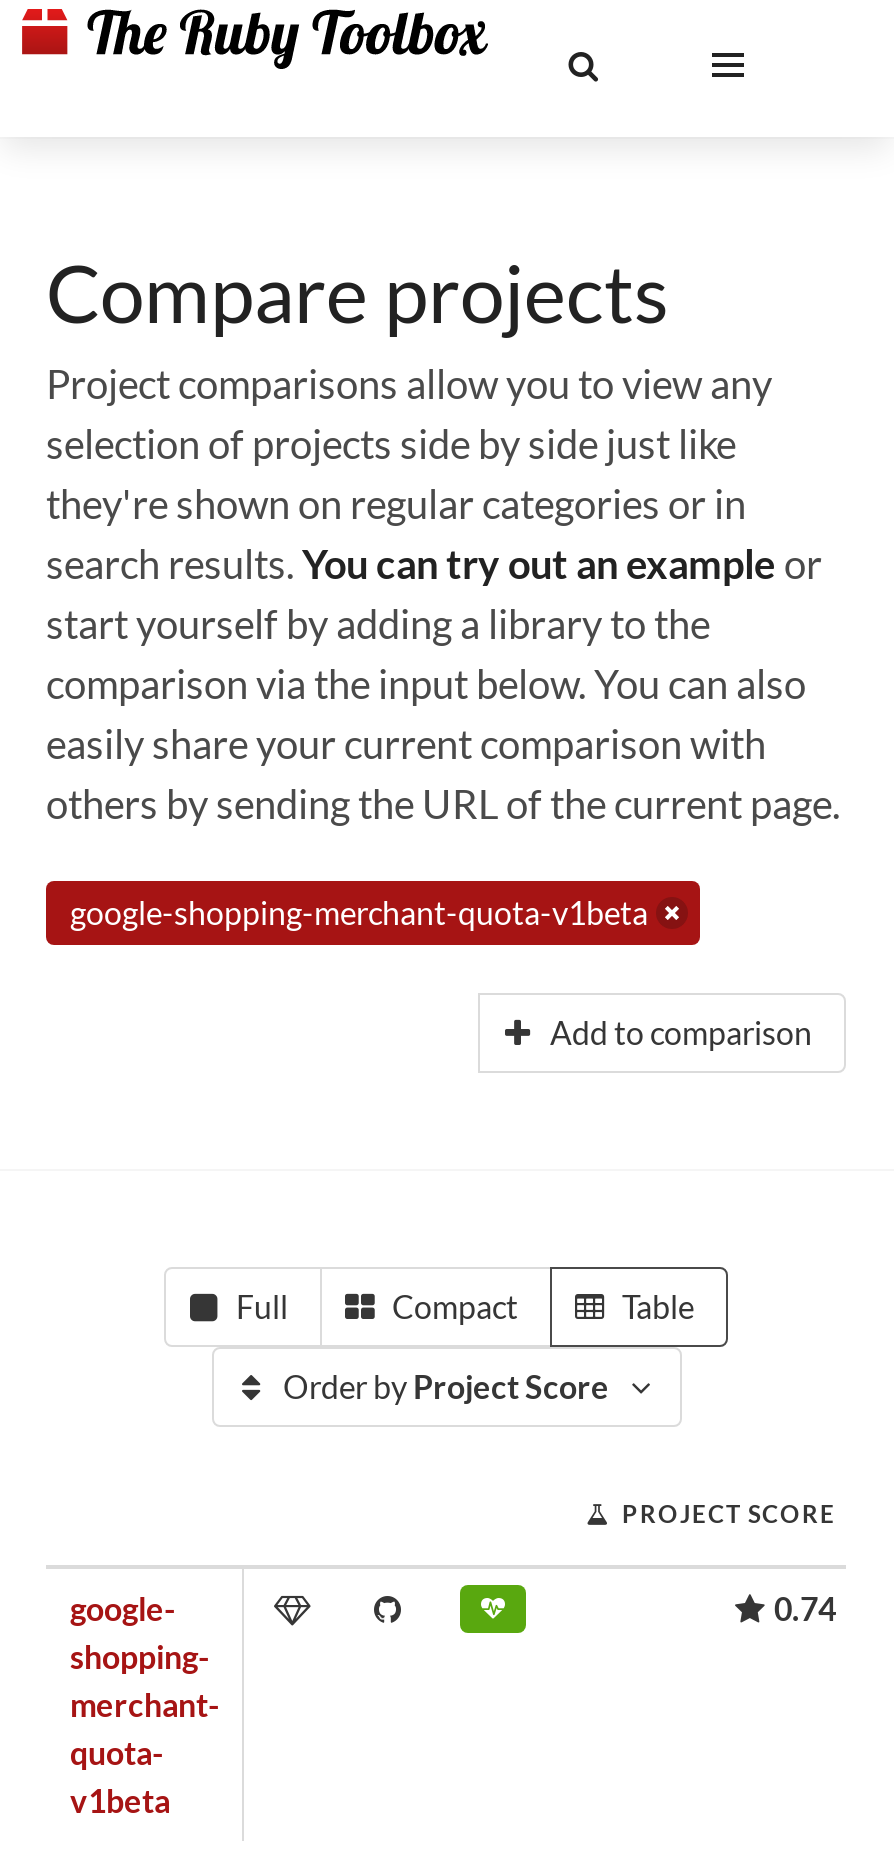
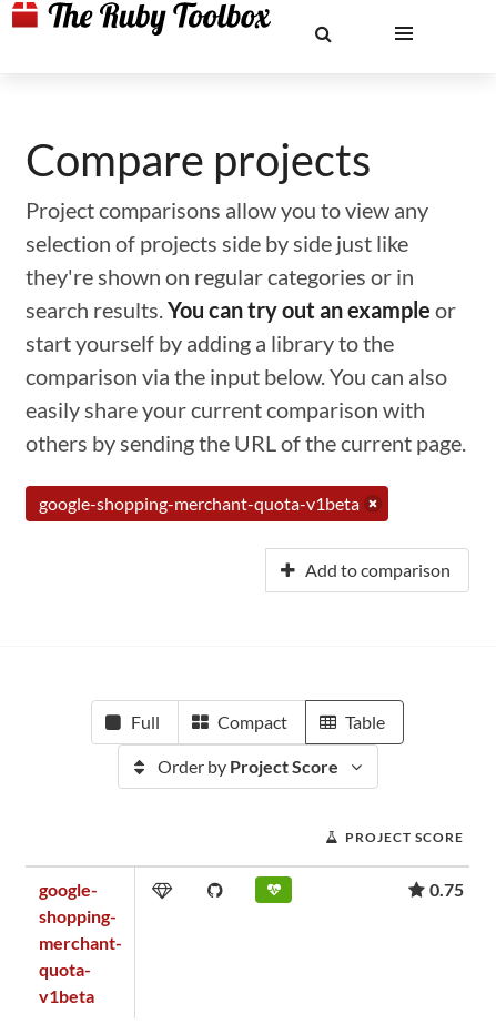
- 0.74
+ 0.75
